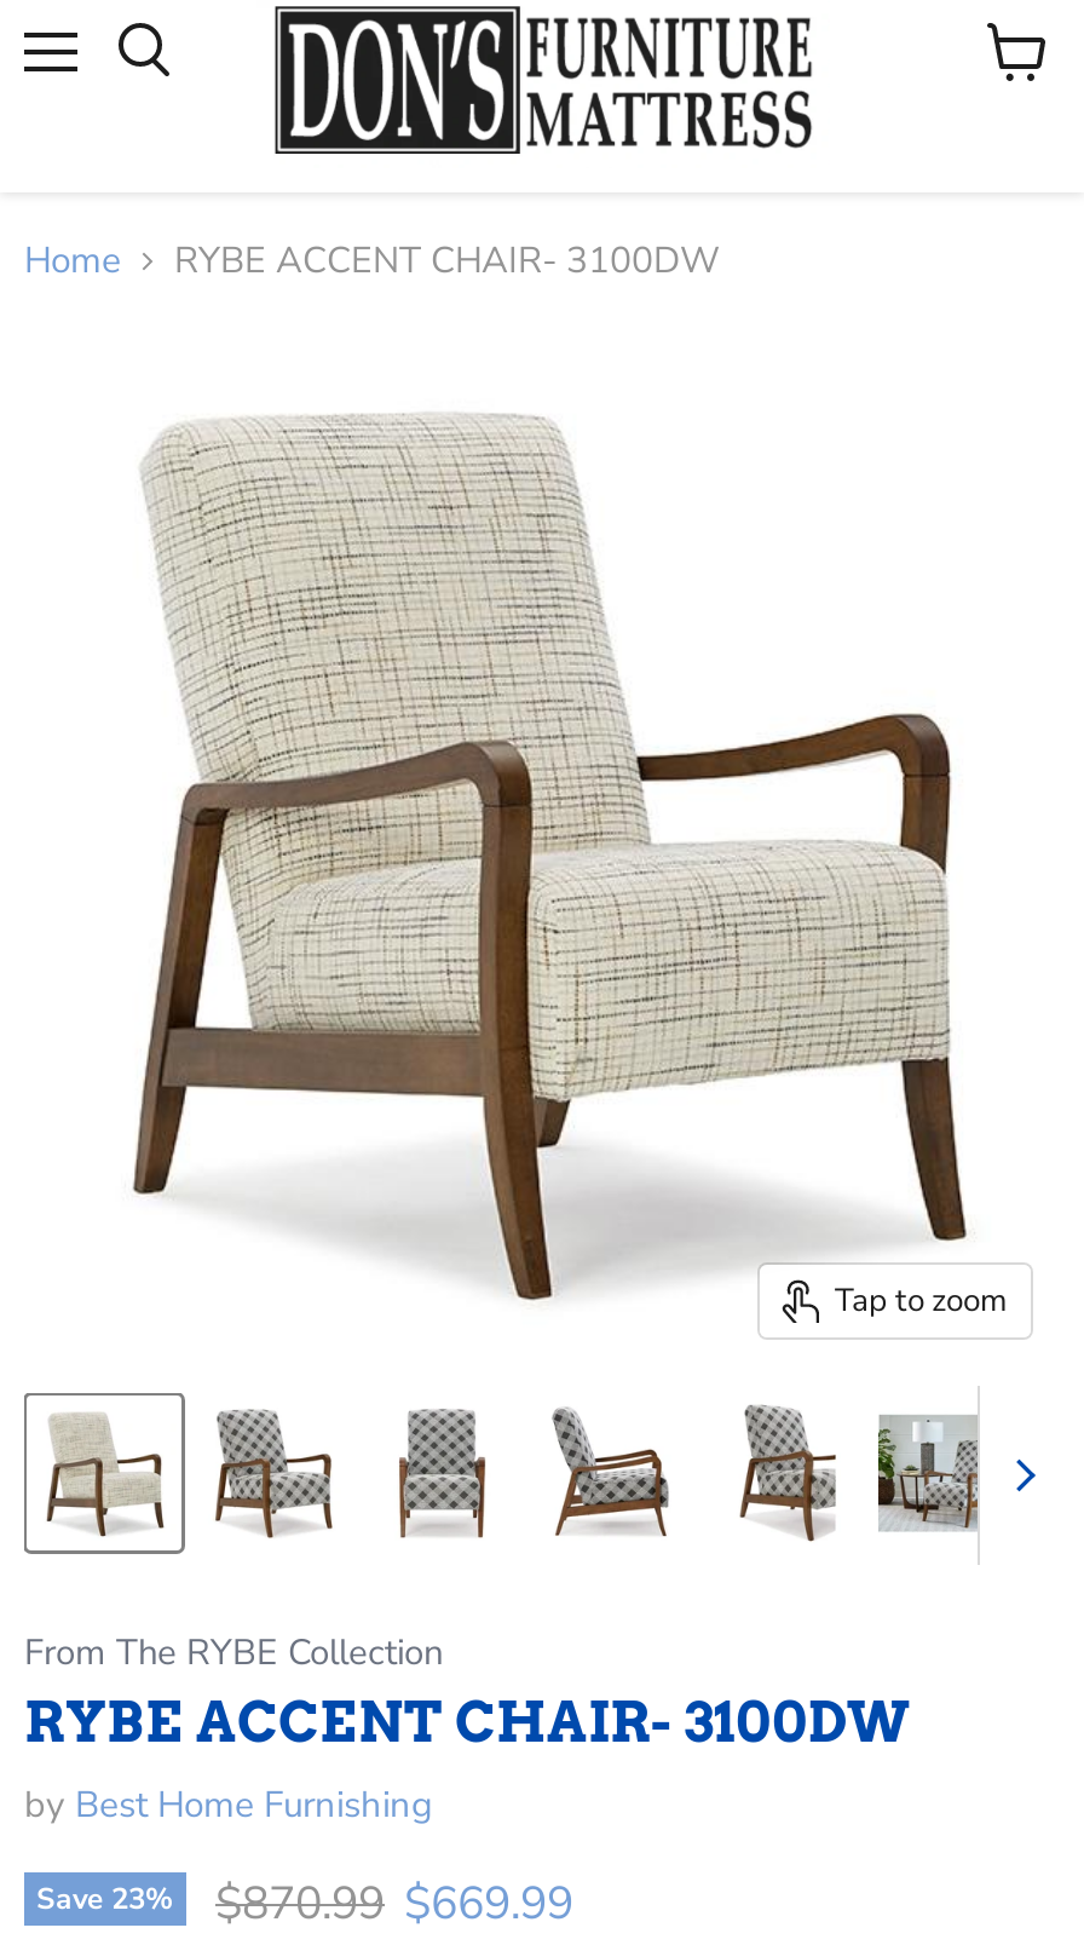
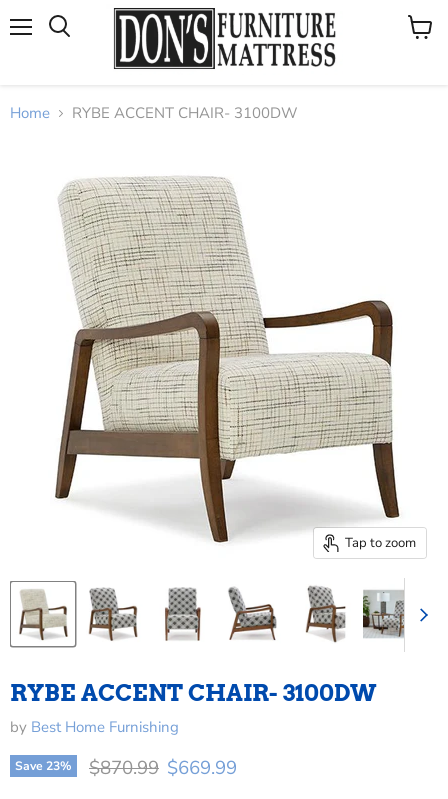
- From The RYBE Collection
